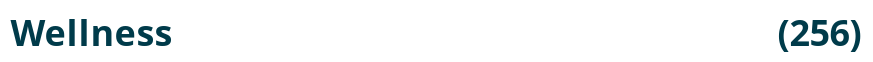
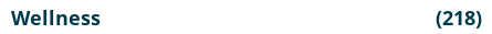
- (256)
+ (218)
